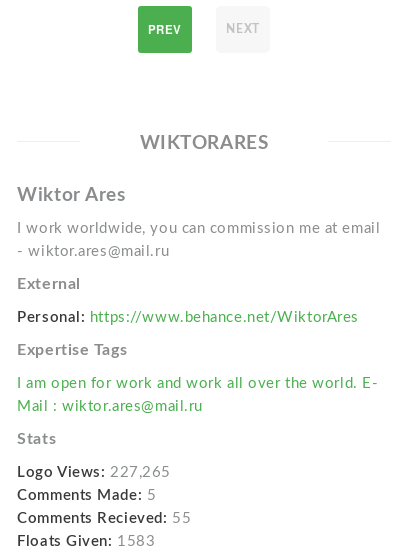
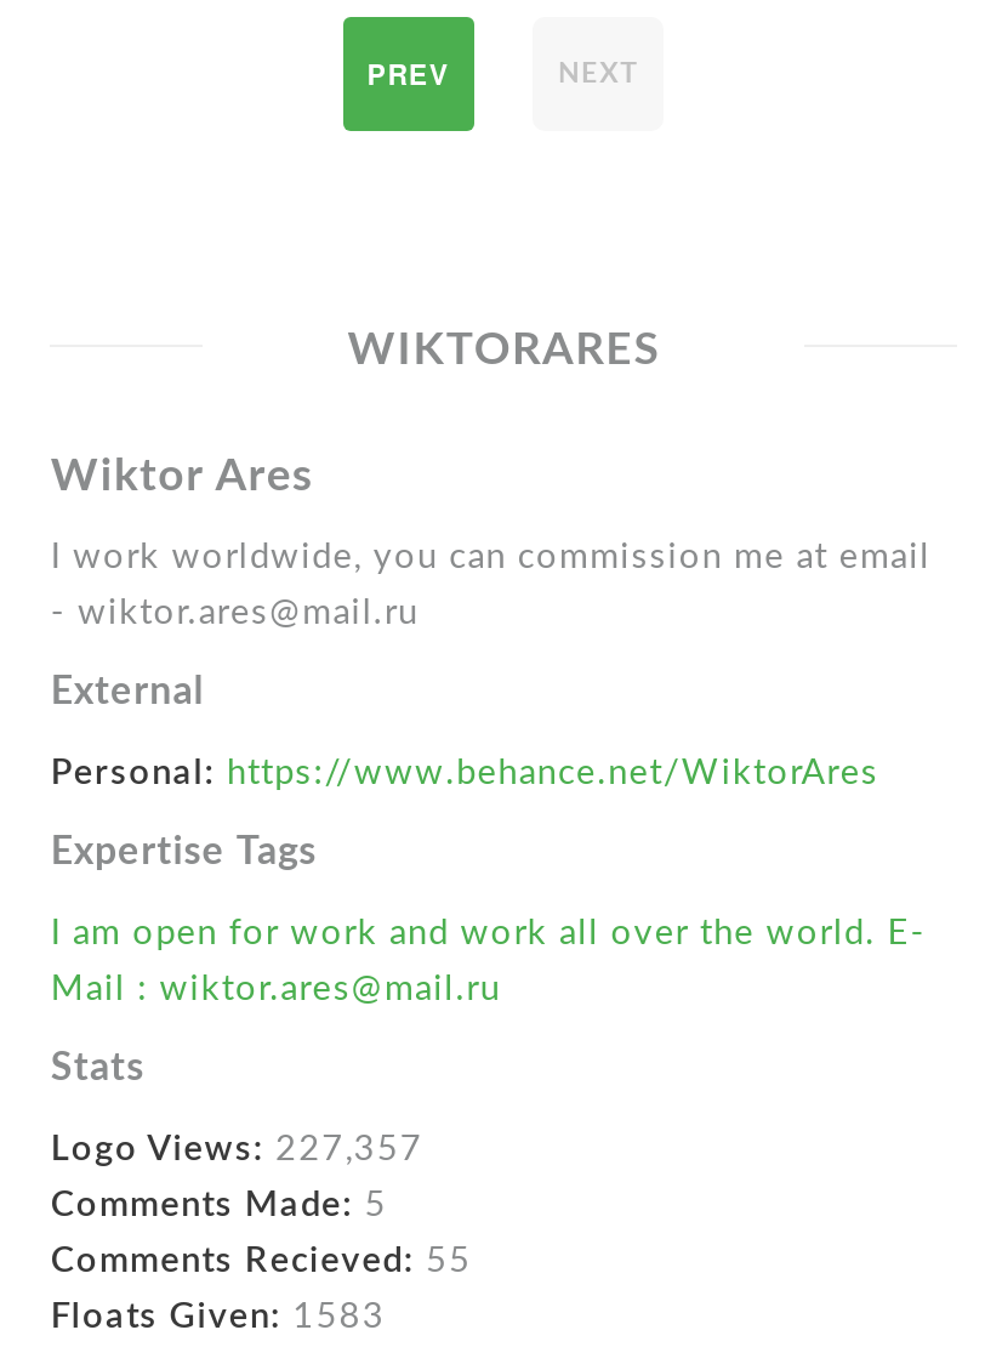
- Logo Views: 227,265
+ Logo Views: 227,357
